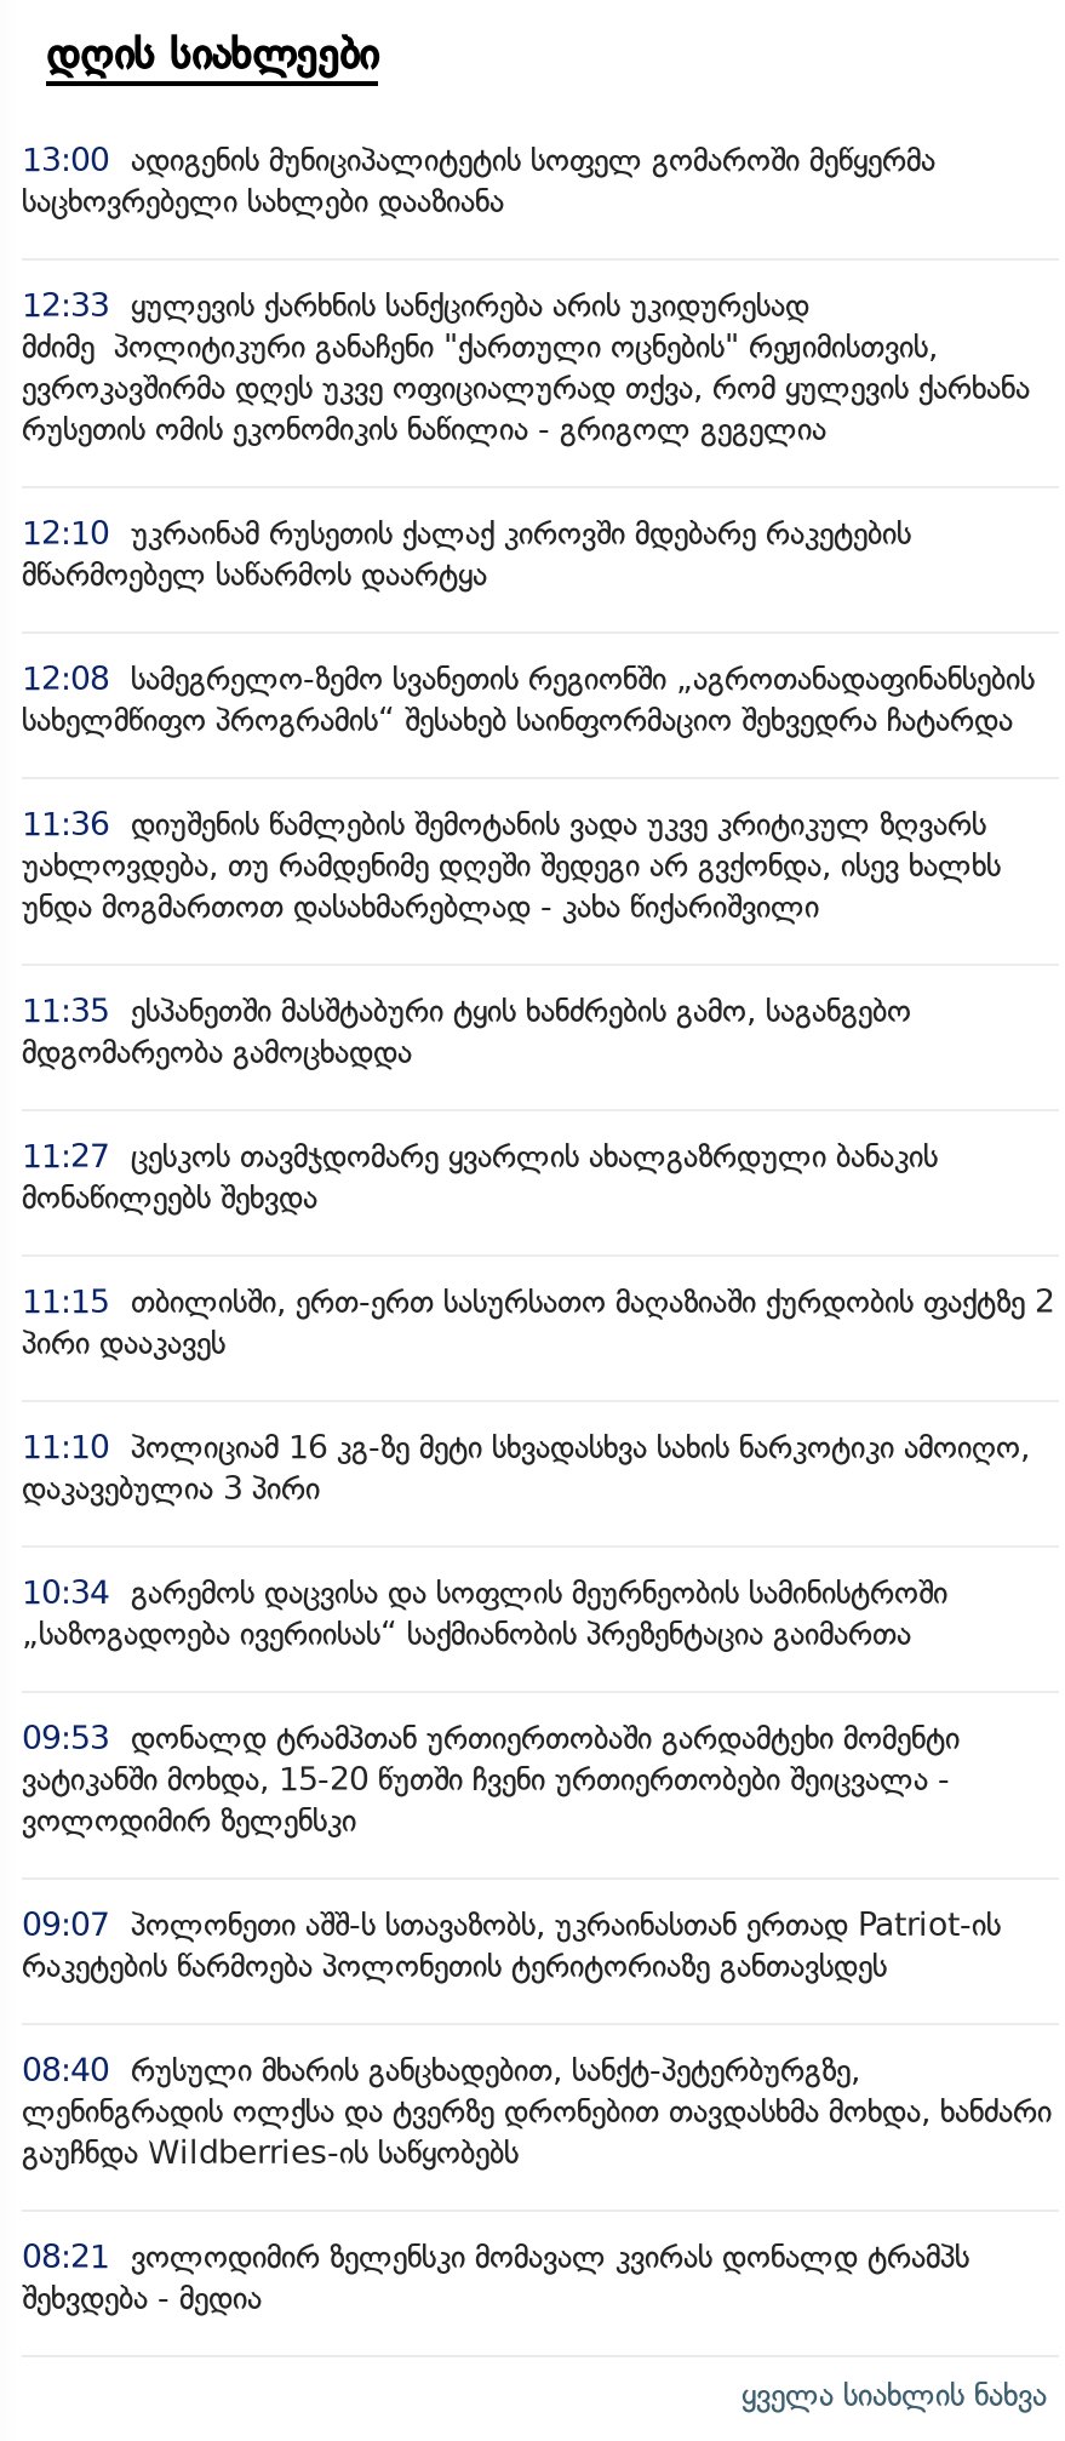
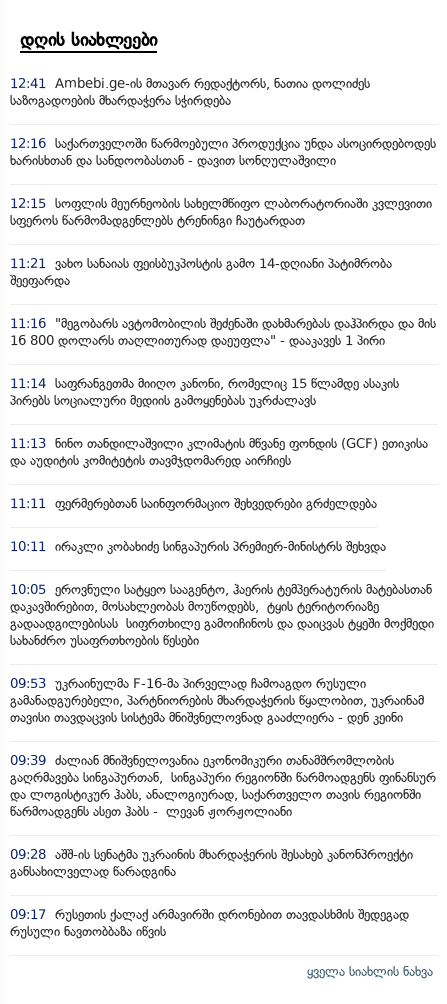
- 13:00 ადიგენის მუნიციპალიტეტის სოფელ გომაროში მეწყერმა
- საცხოვრებელი სახლები დააზიანა
+ 12:41 Ambebi.ge-ის მთავარ რედაქტორს, ნათია დოლიძეს
+ საზოგადოების მხარდაჭერა სჭირდება

- 12:33 ყულევის ქარხნის სანქცირება არის უკიდურესად
- მძიმე პოლიტიკური განაჩენი "ქართული ოცნების" რეჟიმისთვის,
- ევროკავშირმა დღეს უკვე ოფიციალურად თქვა, რომ ყულევის ქარხანა
- რუსეთის ომის ეკონომიკის ნაწილია - გრიგოლ გეგელია
+ 12:16 საქართველოში წარმოებული პროდუქცია უნდა ასოცირდებოდეს
+ ხარისხთან და სანდოობასთან - დავით სონღულაშვილი

- 12:10 უკრაინამ რუსეთის ქალაქ კიროვში მდებარე რაკეტების
- მწარმოებელ საწარმოს დაარტყა
+ 12:15 სოფლის მეურნეობის სახელმწიფო ლაბორატორიაში კვლევითი
+ სფეროს წარმომადგენლებს ტრენინგი ჩაუტარდათ

- 12:08 სამეგრელო-ზემო სვანეთის რეგიონში „აგროთანადაფინანსების
- სახელმწიფო პროგრამის“ შესახებ საინფორმაციო შეხვედრა ჩატარდა
+ 11:21 ვახო სანაიას ფეისბუკპოსტის გამო 14-დღიანი პატიმრობა
+ შეეფარდა

- 11:36 დიუშენის წამლების შემოტანის ვადა უკვე კრიტიკულ ზღვარს
- უახლოვდება, თუ რამდენიმე დღეში შედეგი არ გვქონდა, ისევ ხალხს
- უნდა მოგმართოთ დასახმარებლად - კახა წიქარიშვილი
+ 11:16 "მეგობარს ავტომობილის შეძენაში დახმარებას დაჰპირდა და მის
+ 16 800 დოლარს თაღლითურად დაეუფლა" - დააკავეს 1 პირი

- 11:35 ესპანეთში მასშტაბური ტყის ხანძრების გამო, საგანგებო
- მდგომარეობა გამოცხადდა
+ 11:14 საფრანგეთმა მიიღო კანონი, რომელიც 15 წლამდე ასაკის
+ პირებს სოციალური მედიის გამოყენებას უკრძალავს

- 11:27 ცესკოს თავმჯდომარე ყვარლის ახალგაზრდული ბანაკის
- მონაწილეებს შეხვდა
+ 11:13 ნინო თანდილაშვილი კლიმატის მწვანე ფონდის (GCF) ეთიკისა
+ და აუდიტის კომიტეტის თავმჯდომარედ აირჩიეს

- 11:15 თბილისში, ერთ-ერთ სასურსათო მაღაზიაში ქურდობის ფაქტზე 2
- პირი დააკავეს
+ 11:11 ფერმერებთან საინფორმაციო შეხვედრები გრძელდება

- 11:10 პოლიციამ 16 კგ-ზე მეტი სხვადასხვა სახის ნარკოტიკი ამოიღო,
- დაკავებულია 3 პირი
+ 10:11 ირაკლი კობახიძე სინგაპურის პრემიერ-მინისტრს შეხვდა

- 10:34 გარემოს დაცვისა და სოფლის მეურნეობის სამინისტროში
- „საზოგადოება ივერიისას“ საქმიანობის პრეზენტაცია გაიმართა
+ 10:05 ეროვნული სატყეო სააგენტო, ჰაერის ტემპერატურის მატებასთან
+ დაკავშირებით, მოსახლეობას მოუწოდებს, ტყის ტერიტორიაზე
+ გადაადგილებისას სიფრთხილე გამოიჩინოს და დაიცვას ტყეში მოქმედი
+ სახანძრო უსაფრთხოების წესები

- 09:53 დონალდ ტრამპთან ურთიერთობაში გარდამტეხი მომენტი
- ვატიკანში მოხდა, 15-20 წუთში ჩვენი ურთიერთობები შეიცვალა -
- ვოლოდიმირ ზელენსკი
+ 09:53 უკრაინულმა F-16-მა პირველად ჩამოაგდო რუსული
+ გამანადგურებელი, პარტნიორების მხარდაჭერის წყალობით, უკრაინამ
+ თავისი თავდაცვის სისტემა მნიშვნელოვნად გააძლიერა - დენ კეინი

- 09:07 პოლონეთი აშშ-ს სთავაზობს, უკრაინასთან ერთად Patriot-ის
- რაკეტების წარმოება პოლონეთის ტერიტორიაზე განთავსდეს
+ 09:39 ძალიან მნიშვნელოვანია ეკონომიკური თანამშრომლობის
+ გაღრმავება სინგაპურთან, სინგაპური რეგიონში წარმოადგენს ფინანსურ
+ და ლოგისტიკურ ჰაბს, ანალოგიურად, საქართველო თავის რეგიონში
+ წარმოადგენს ასეთ ჰაბს - ლევან ჟორჟოლიანი

- 08:40 რუსული მხარის განცხადებით, სანქტ-პეტერბურგზე,
- ლენინგრადის ოლქსა და ტვერზე დრონებით თავდასხმა მოხდა, ხანძარი
- გაუჩნდა Wildberries-ის საწყობებს
+ 09:28 აშშ-ის სენატმა უკრაინის მხარდაჭერის შესახებ კანონპროექტი
+ განსახილველად წარადგინა

- 08:21 ვოლოდიმირ ზელენსკი მომავალ კვირას დონალდ ტრამპს
- შეხვდება - მედია
+ 09:17 რუსეთის ქალაქ არმავირში დრონებით თავდასხმის შედეგად
+ რუსული ნავთობბაზა იწვის
